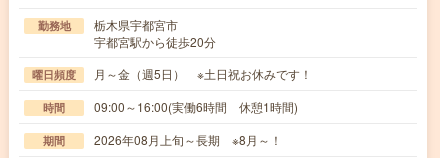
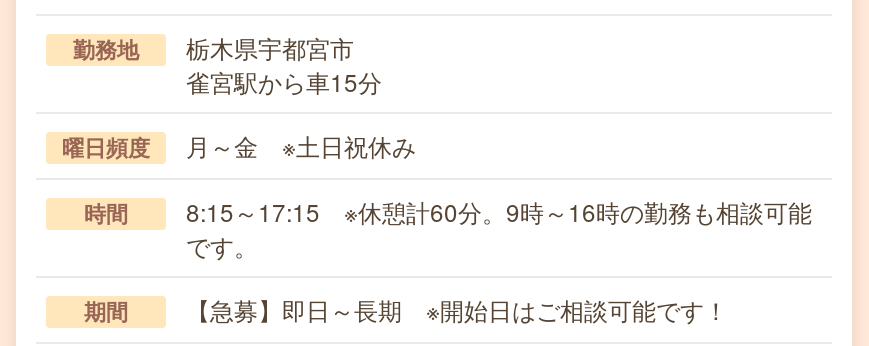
- 宇都宮駅から徒歩20分
+ 雀宮駅から車15分

- 月～金（週5日） ※土日祝お休みです！
+ 月～金 ※土日祝休み

- 09:00～16:00(実働6時間 休憩1時間)
+ 8:15～17:15 ※休憩計60分。9時～16時の勤務も相談可能
+ です。

- 2026年08月上旬～長期 ※8月～！
+ 【急募】即日～長期 ※開始日はご相談可能です！
